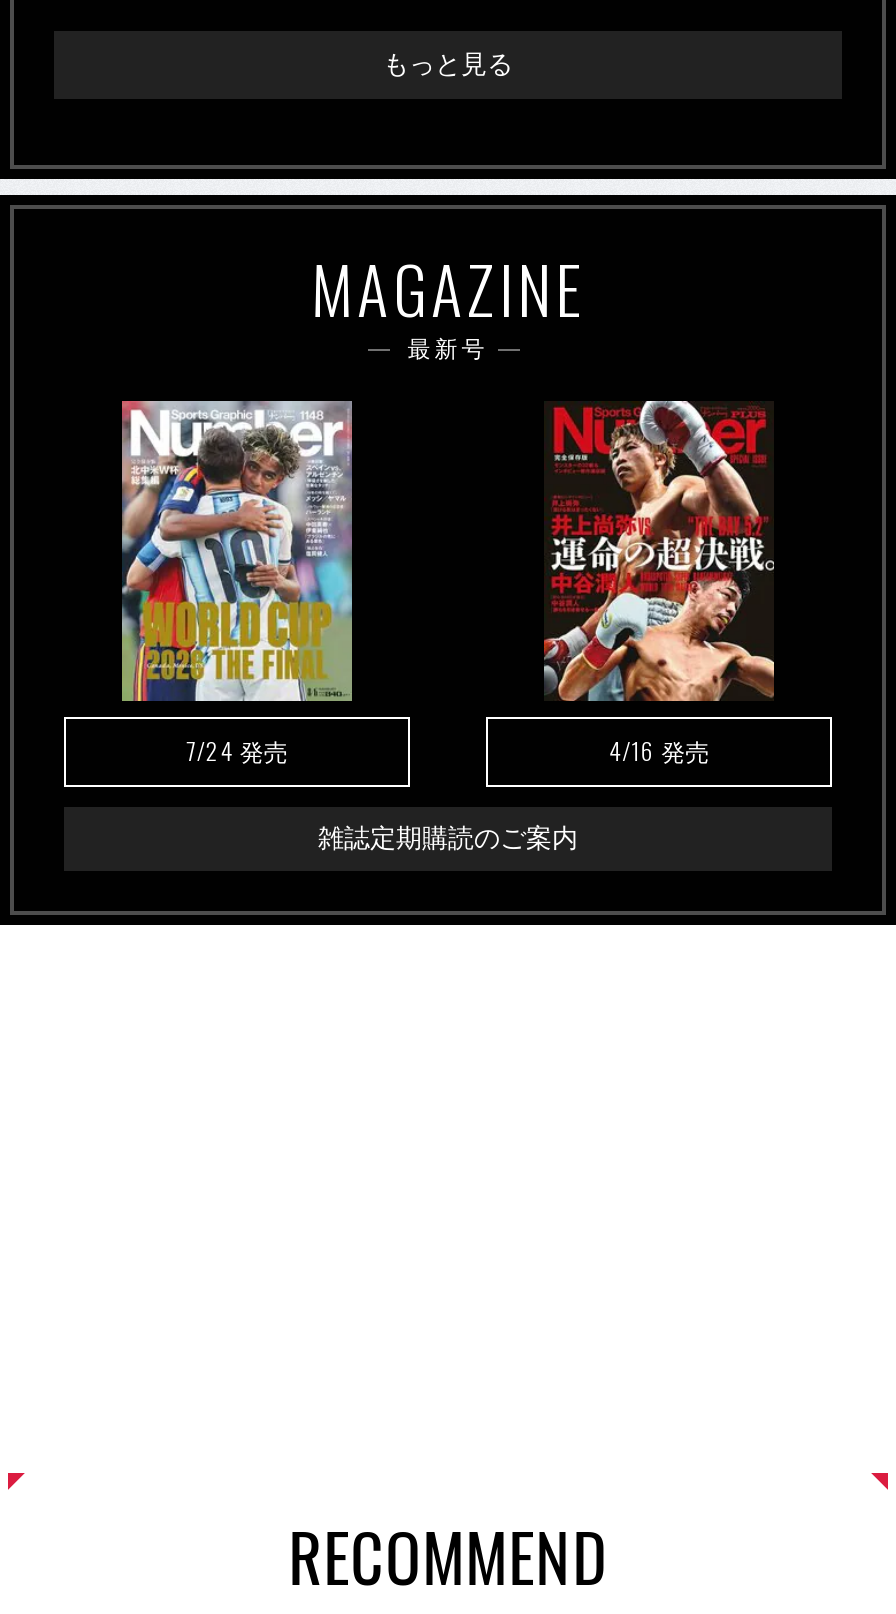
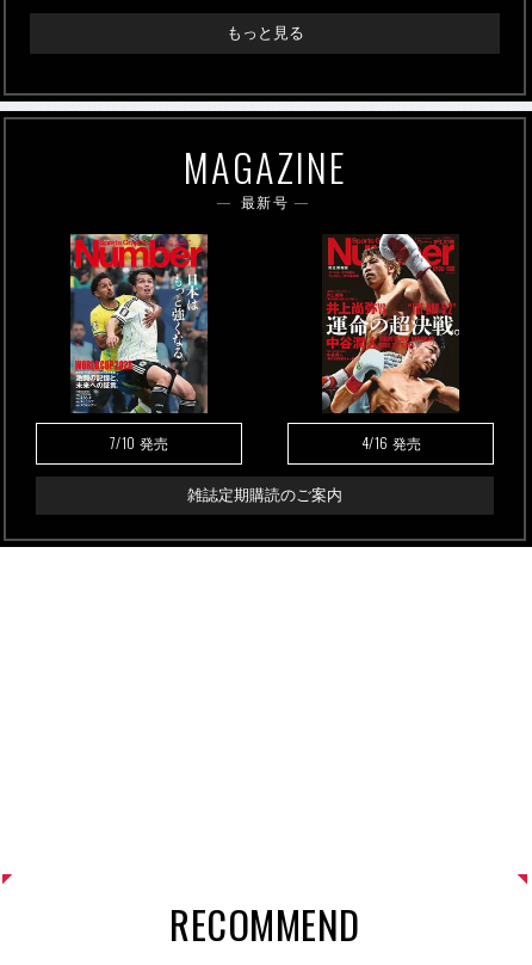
- [image]
- 7/24発売
+ [image]
+ 7/10発売
